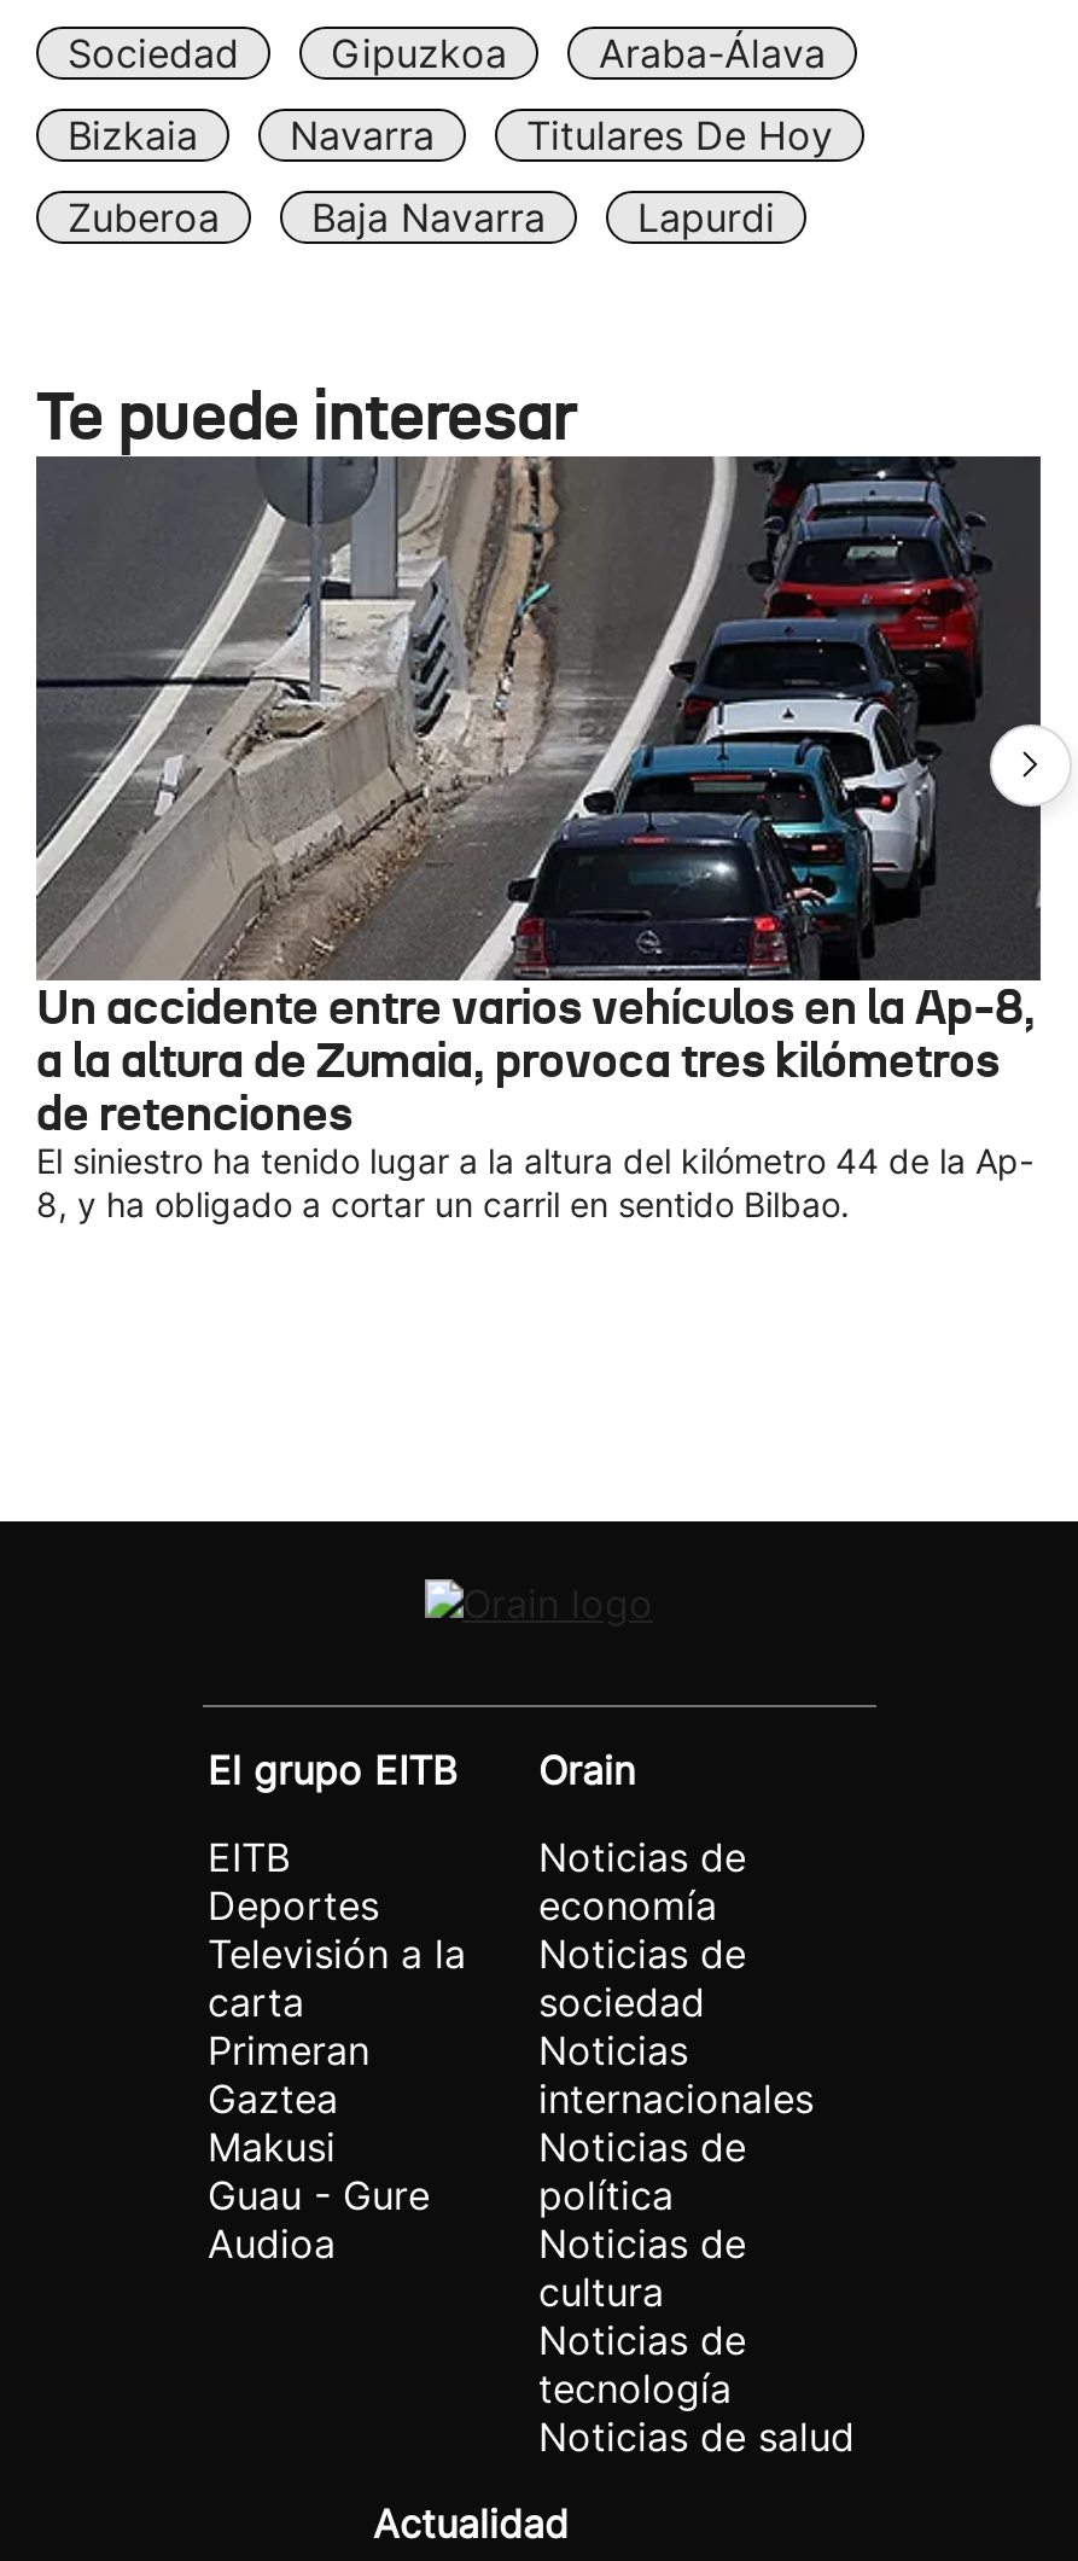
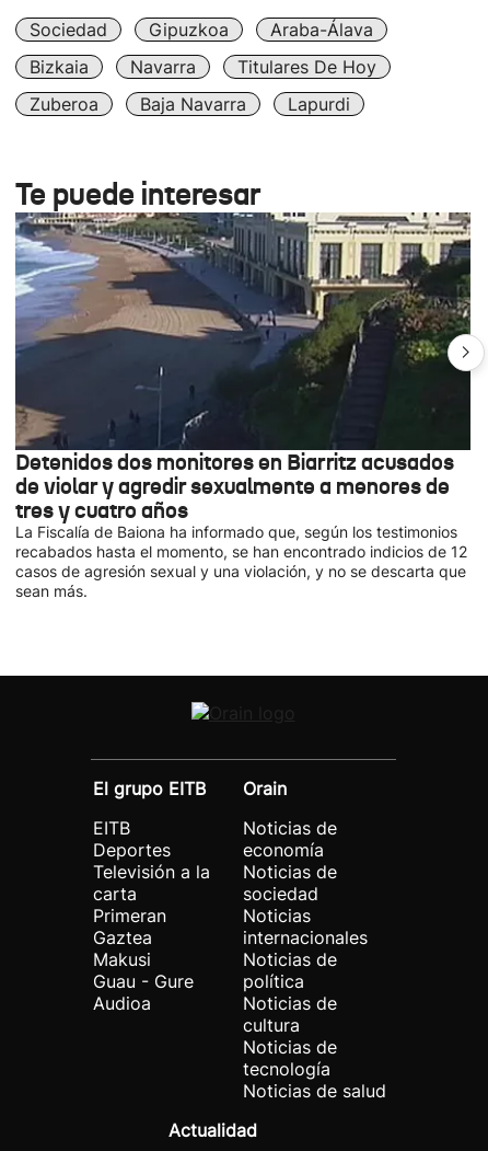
- [image]
- Un accidente entre varios vehículos en la Ap-8,
- a la altura de Zumaia, provoca tres kilómetros
- de retenciones
- El siniestro ha tenido lugar a la altura del kilómetro 44 de la Ap-
- 8, y ha obligado a cortar un carril en sentido Bilbao.
+ [image]
+ Detenidos dos monitores en Biarritz acusados
+ de violar y agredir sexualmente a menores de
+ tres y cuatro años
+ La Fiscalía de Baiona ha informado que, según los testimonios
+ recabados hasta el momento, se han encontrado indicios de 12
+ casos de agresión sexual y una violación, y no se descarta que
+ sean más.
